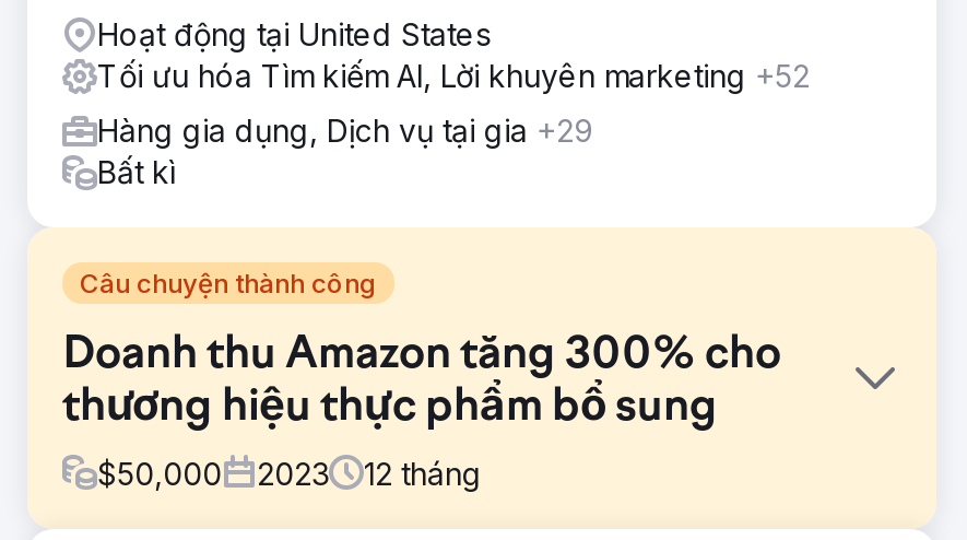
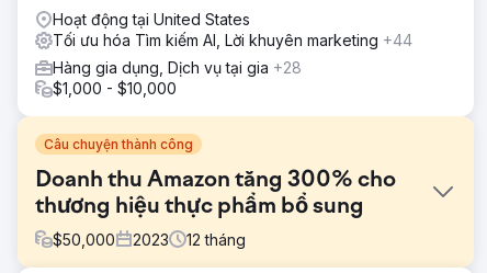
- Tối ưu hóa Tìm kiếm AI, Lời khuyên marketing +52
+ Tối ưu hóa Tìm kiếm AI, Lời khuyên marketing +44

- Hàng gia dụng, Dịch vụ tại gia +29
- Bất kì
+ Hàng gia dụng, Dịch vụ tại gia +28
+ $1,000 - $10,000
